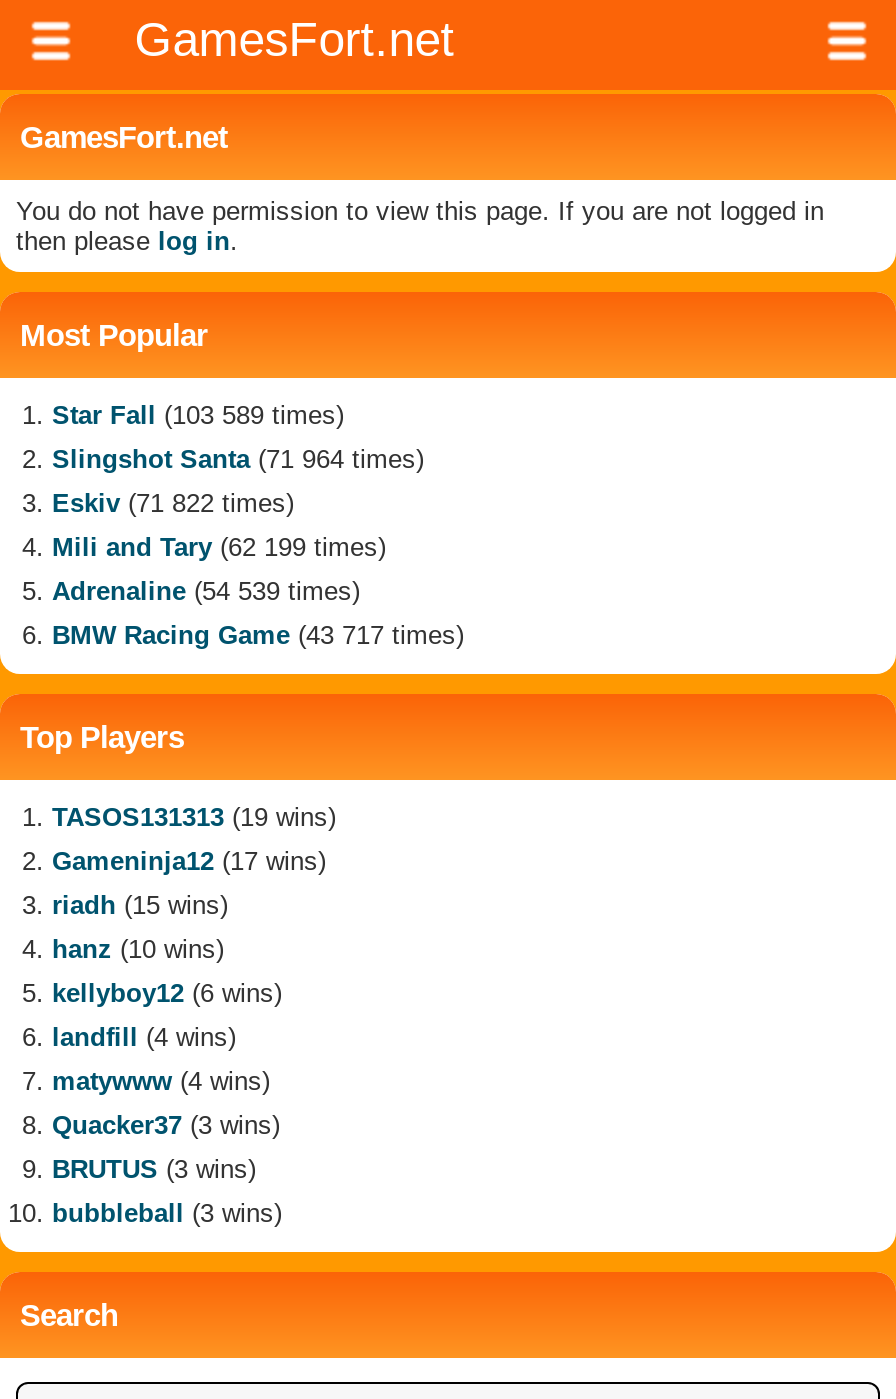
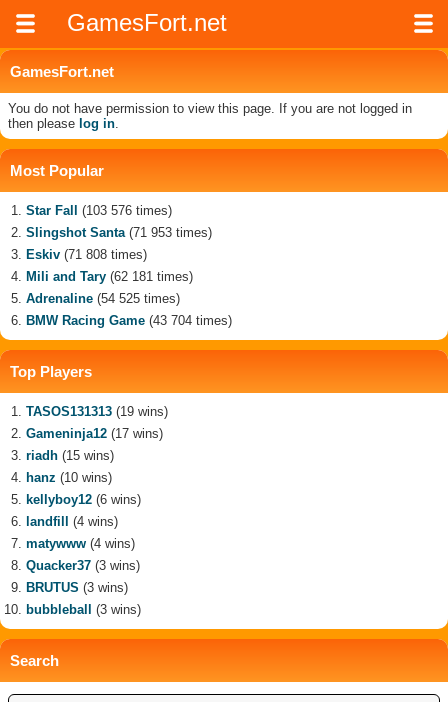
- Star Fall (103 589 times)
+ Star Fall (103 576 times)

- Slingshot Santa (71 964 times)
+ Slingshot Santa (71 953 times)

- Eskiv (71 822 times)
+ Eskiv (71 808 times)

- Mili and Tary (62 199 times)
+ Mili and Tary (62 181 times)

- Adrenaline (54 539 times)
+ Adrenaline (54 525 times)

- BMW Racing Game (43 717 times)
+ BMW Racing Game (43 704 times)
